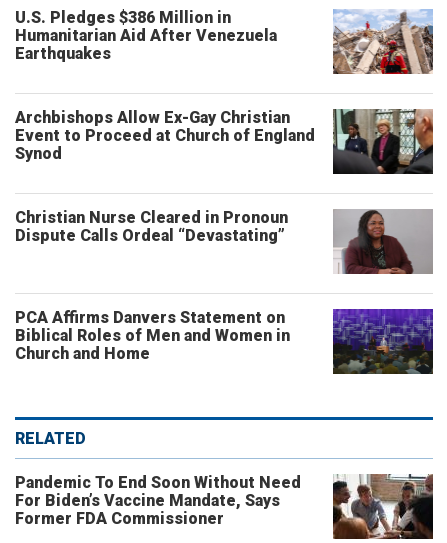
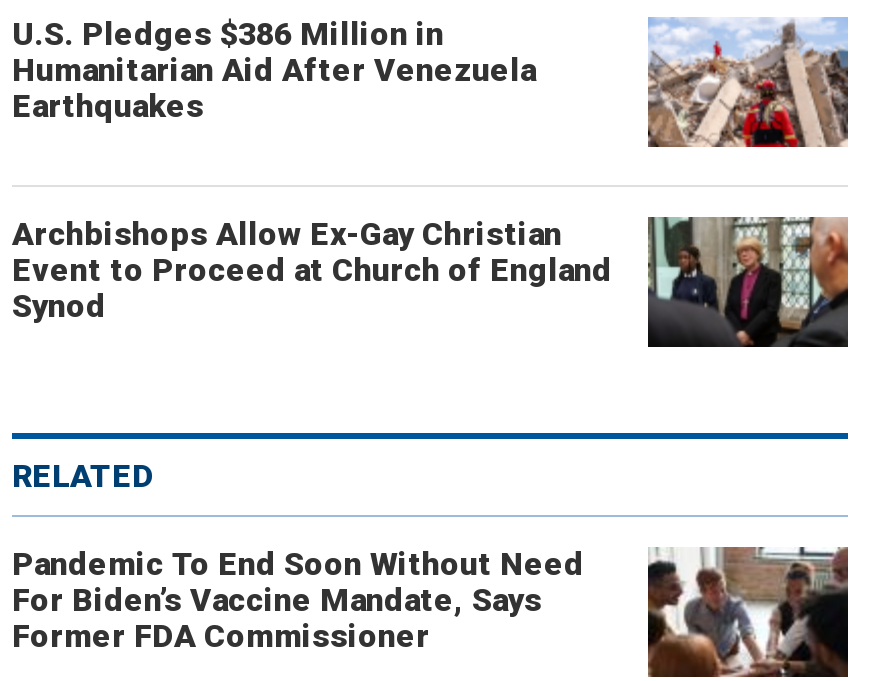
- Christian Nurse Cleared in Pronoun
- Dispute Calls Ordeal “Devastating”

- [image]

- PCA Affirms Danvers Statement on
- Biblical Roles of Men and Women in
- Church and Home

- [image]
